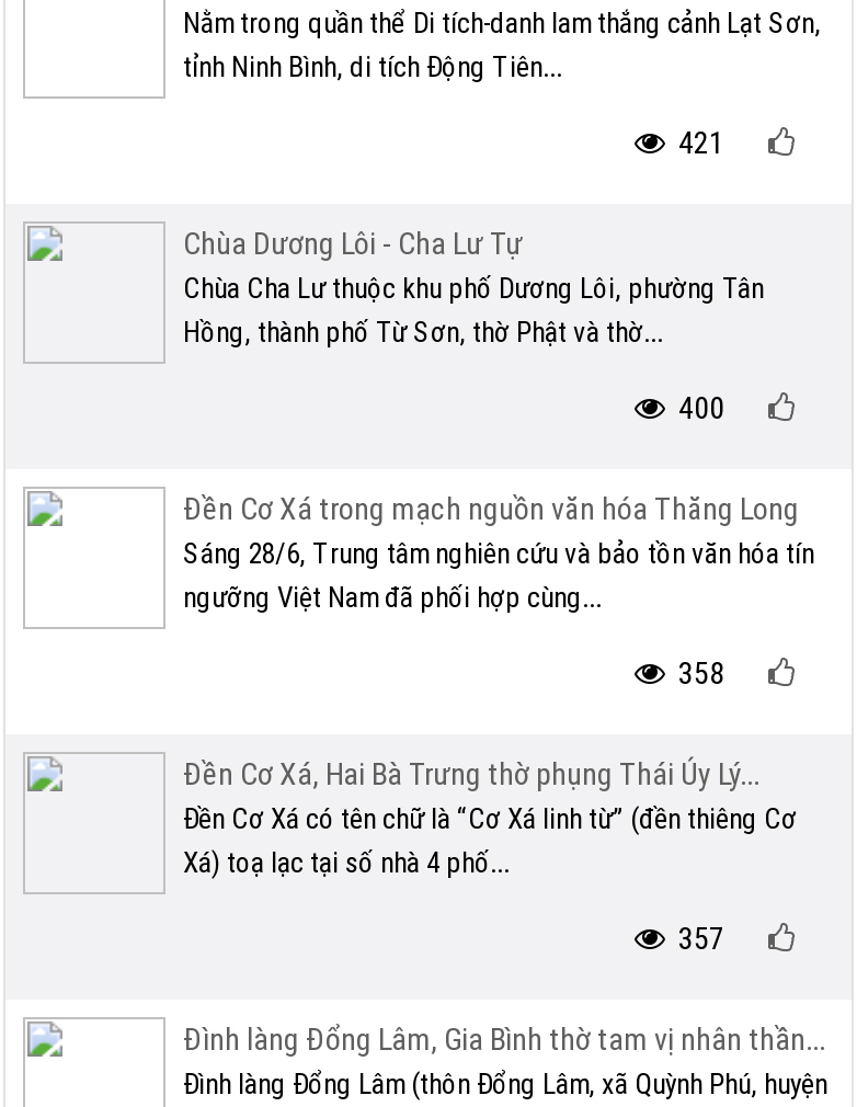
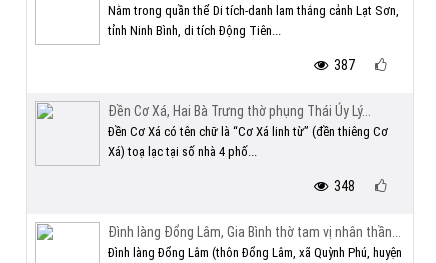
- 421
- Chùa Dương Lôi - Cha Lư Tự
- Chùa Cha Lư thuộc khu phố Dương Lôi, phường Tân
- Hồng, thành phố Từ Sơn, thờ Phật và thờ...
- 400
- Đền Cơ Xá trong mạch nguồn văn hóa Thăng Long
- Sáng 28/6, Trung tâm nghiên cứu và bảo tồn văn hóa tín
- ngưỡng Việt Nam đã phối hợp cùng...
- 358
+ 387

- 357
+ 348
